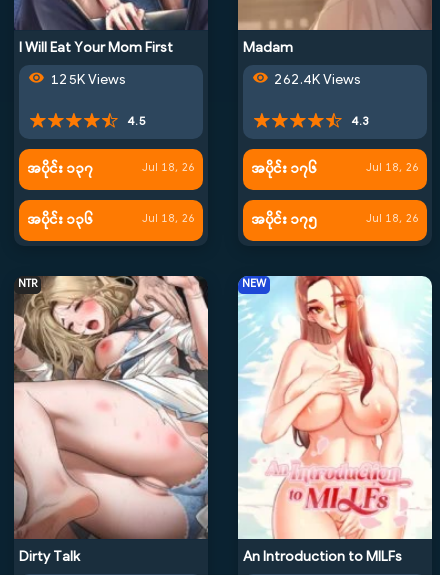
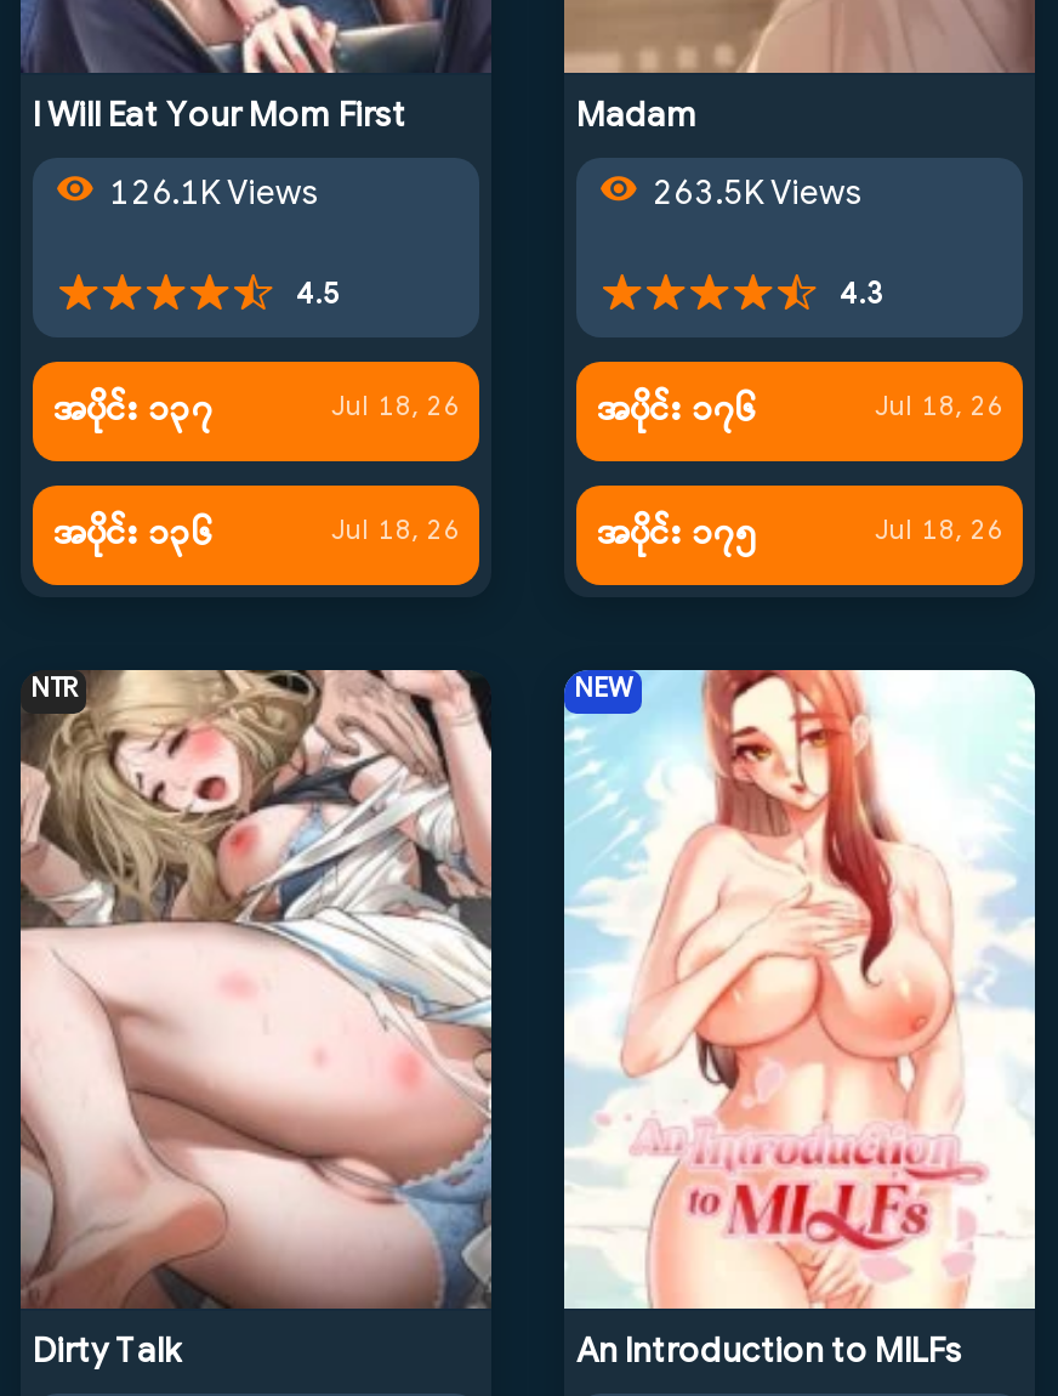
- 125K Views
+ 126.1K Views

- 262.4K Views
+ 263.5K Views
